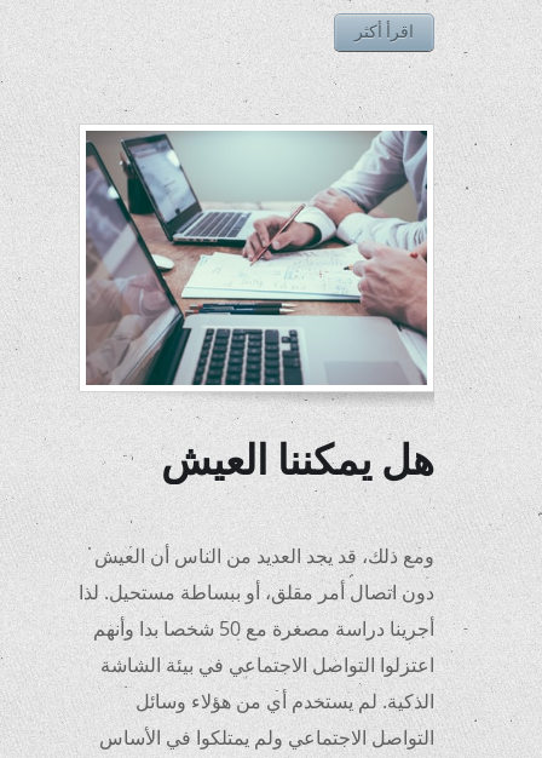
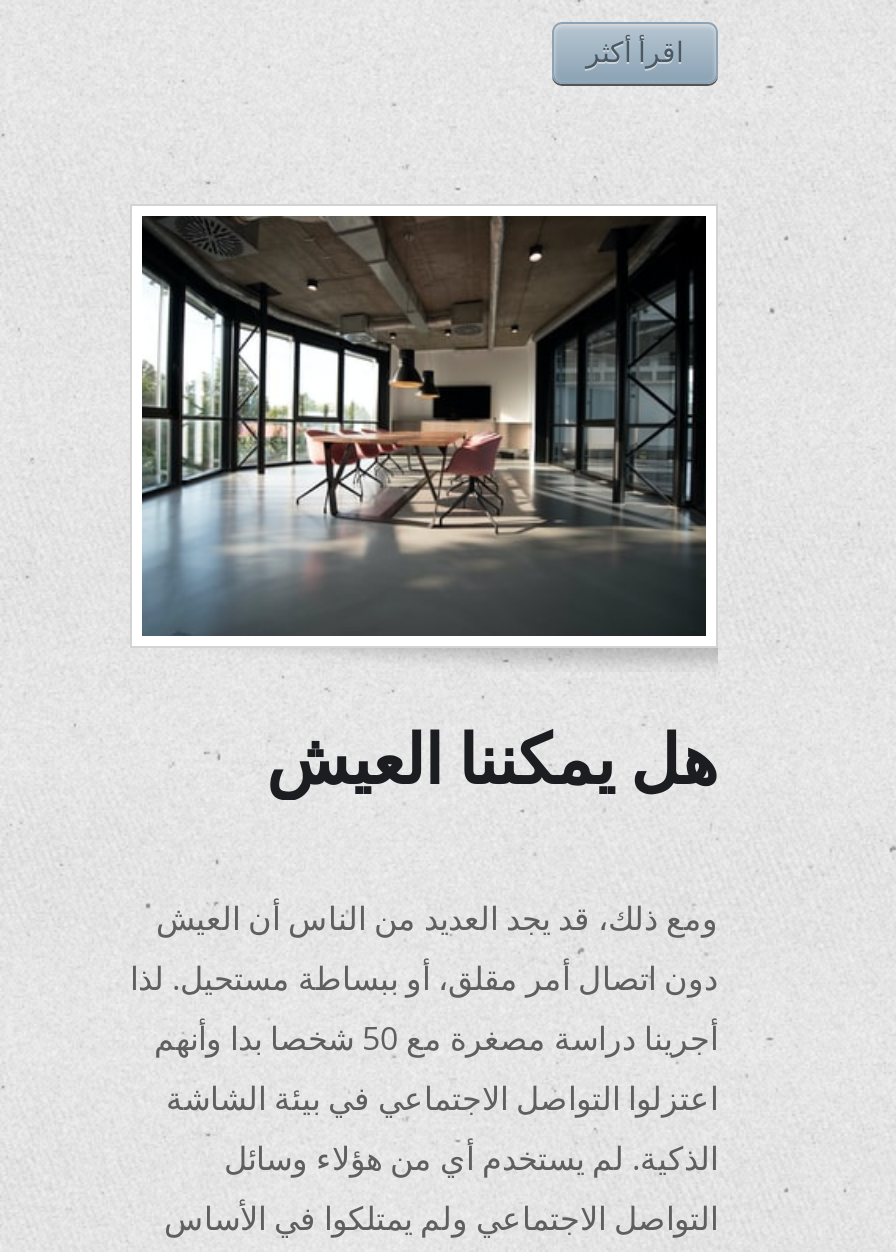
- [image]
+ [image]
